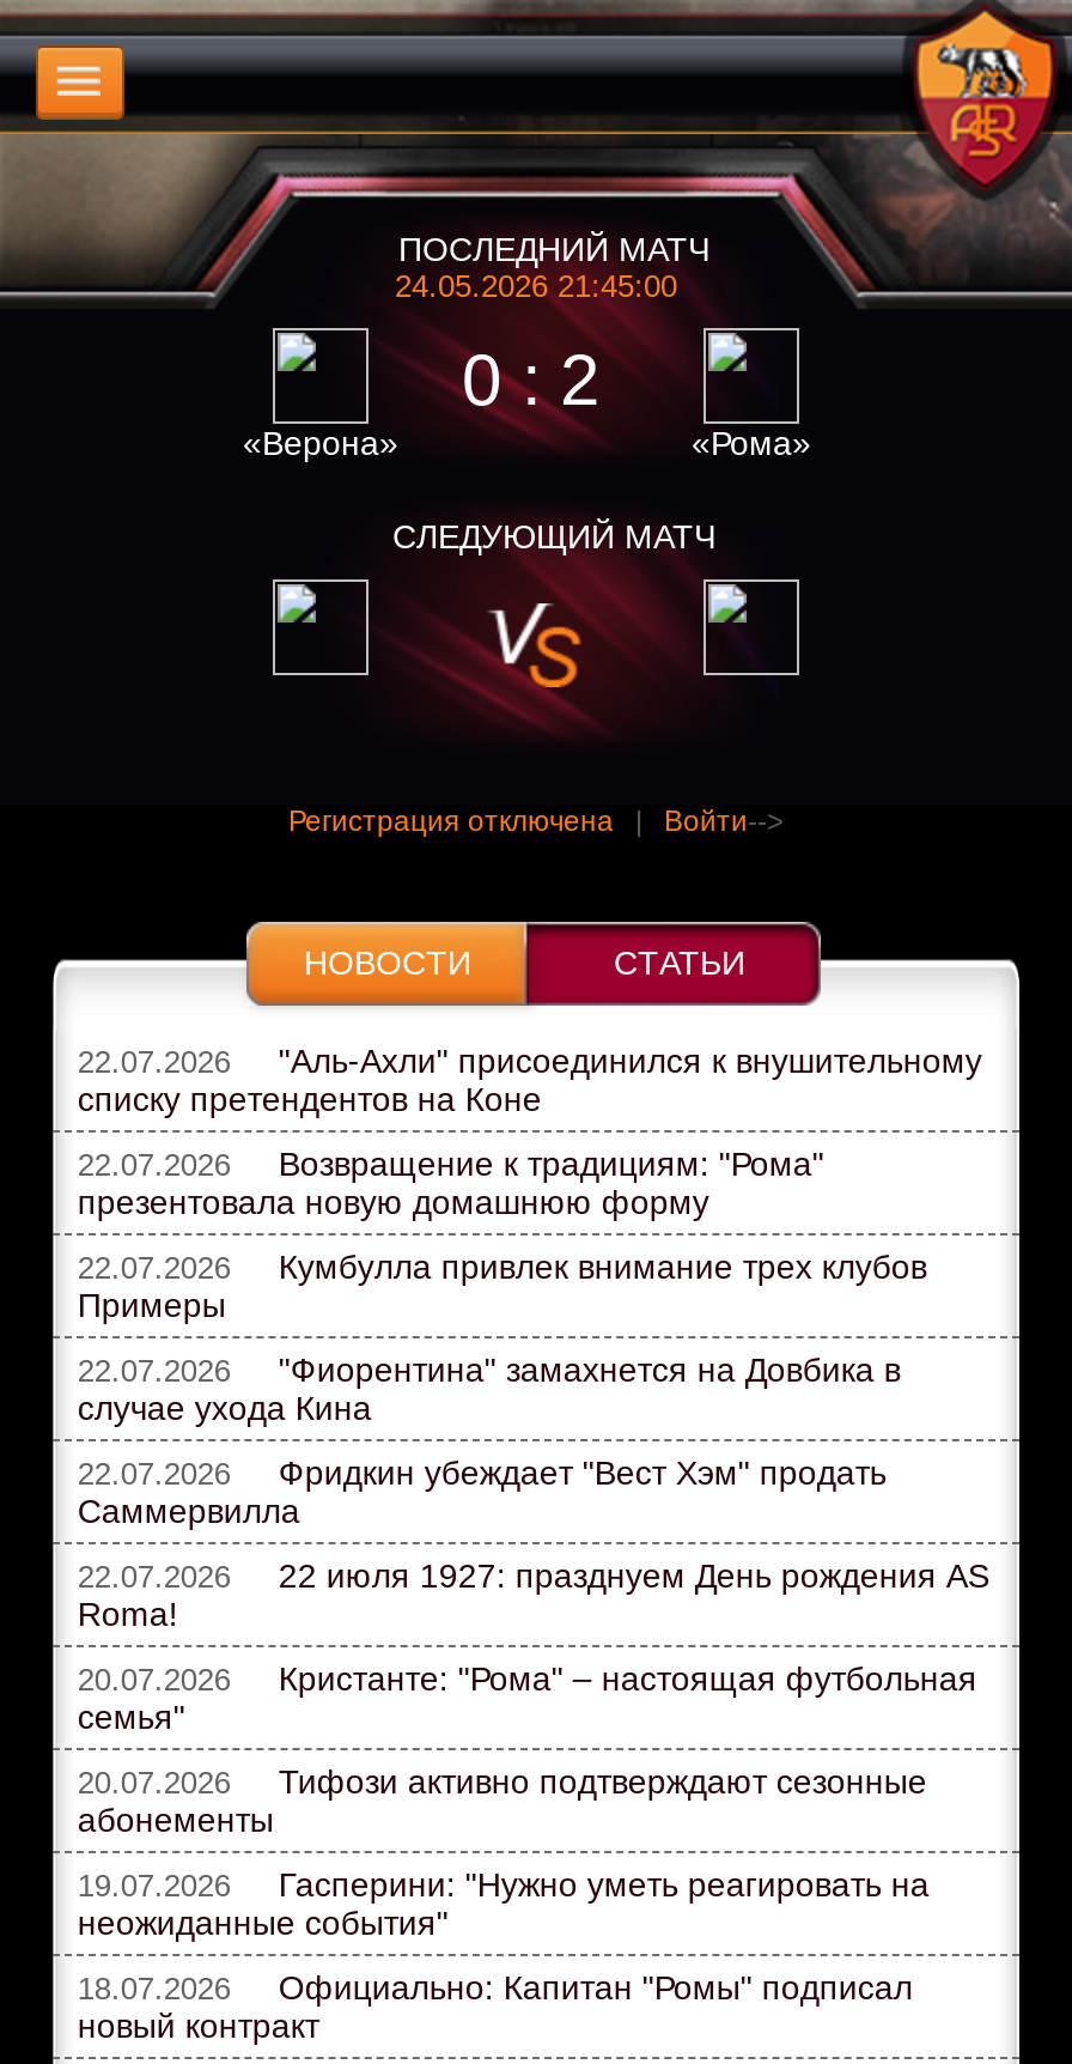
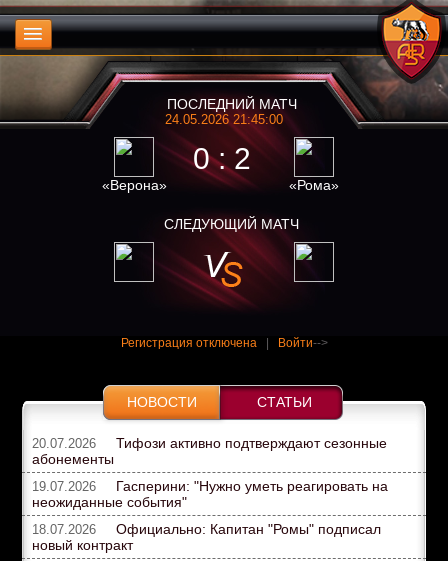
- 22.07.2026 "Аль-Ахли" присоединился к внушительному
- списку претендентов на Коне
- 22.07.2026 Возвращение к традициям: "Рома"
- презентовала новую домашнюю форму
- 22.07.2026 Кумбулла привлек внимание трех клубов
- Примеры
- 22.07.2026 "Фиорентина" замахнется на Довбика в
- случае ухода Кина
- 22.07.2026 Фридкин убеждает "Вест Хэм" продать
- Саммервилла
- 22.07.2026 22 июля 1927: празднуем День рождения AS
- Roma!
- 20.07.2026 Кристанте: "Рома" – настоящая футбольная
- семья"
